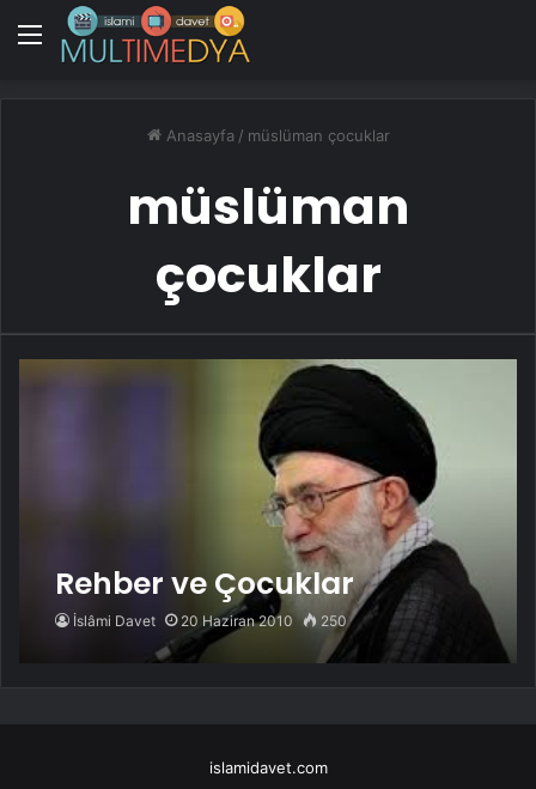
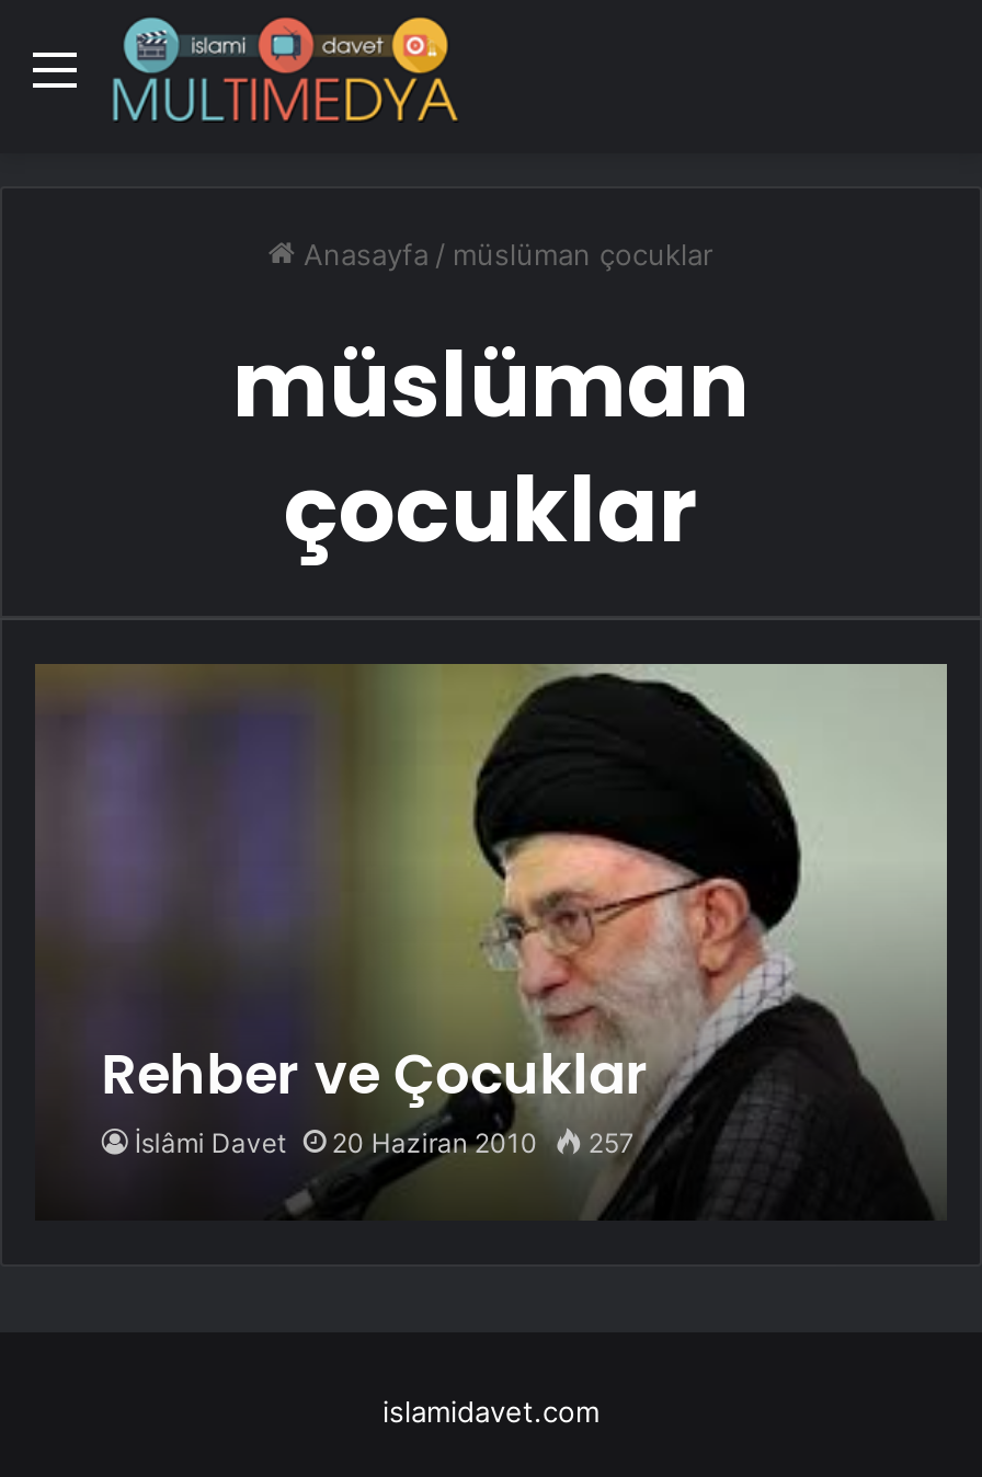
- İslâmi Davet 20 Haziran 2010 250
+ İslâmi Davet 20 Haziran 2010 257
